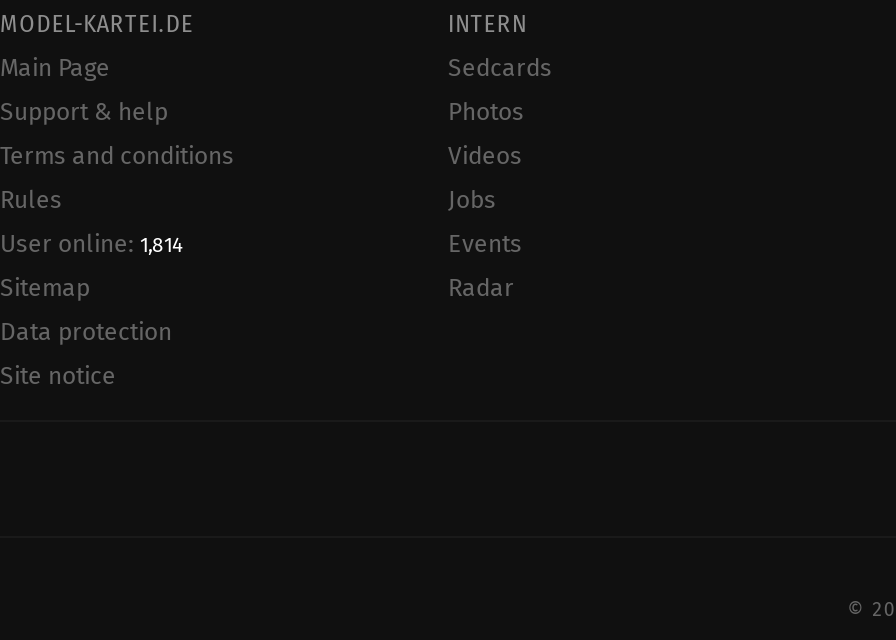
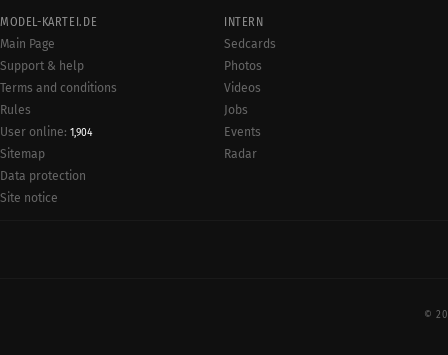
- User online: 1,814
+ User online: 1,904
